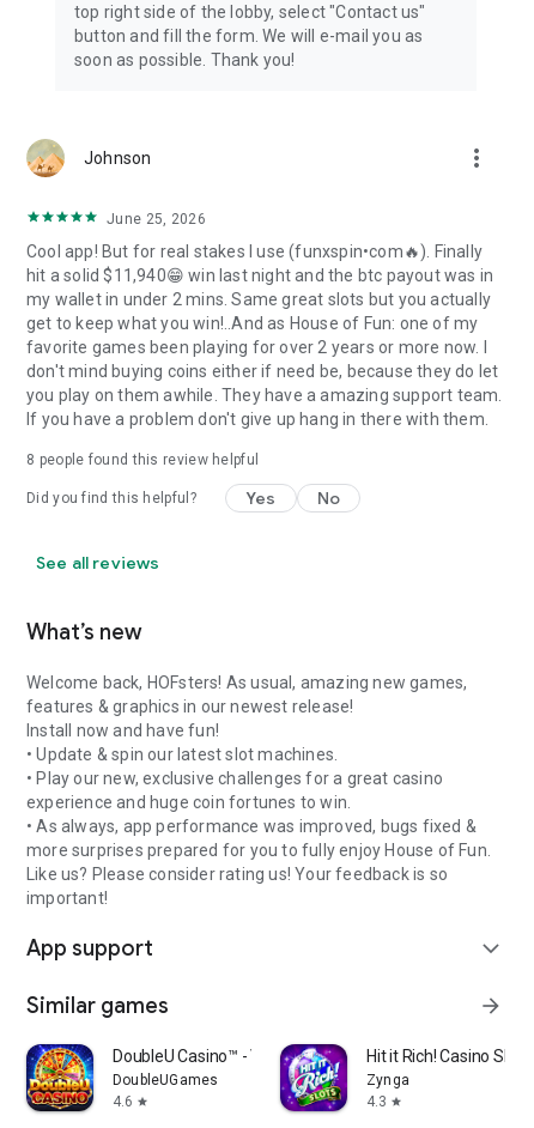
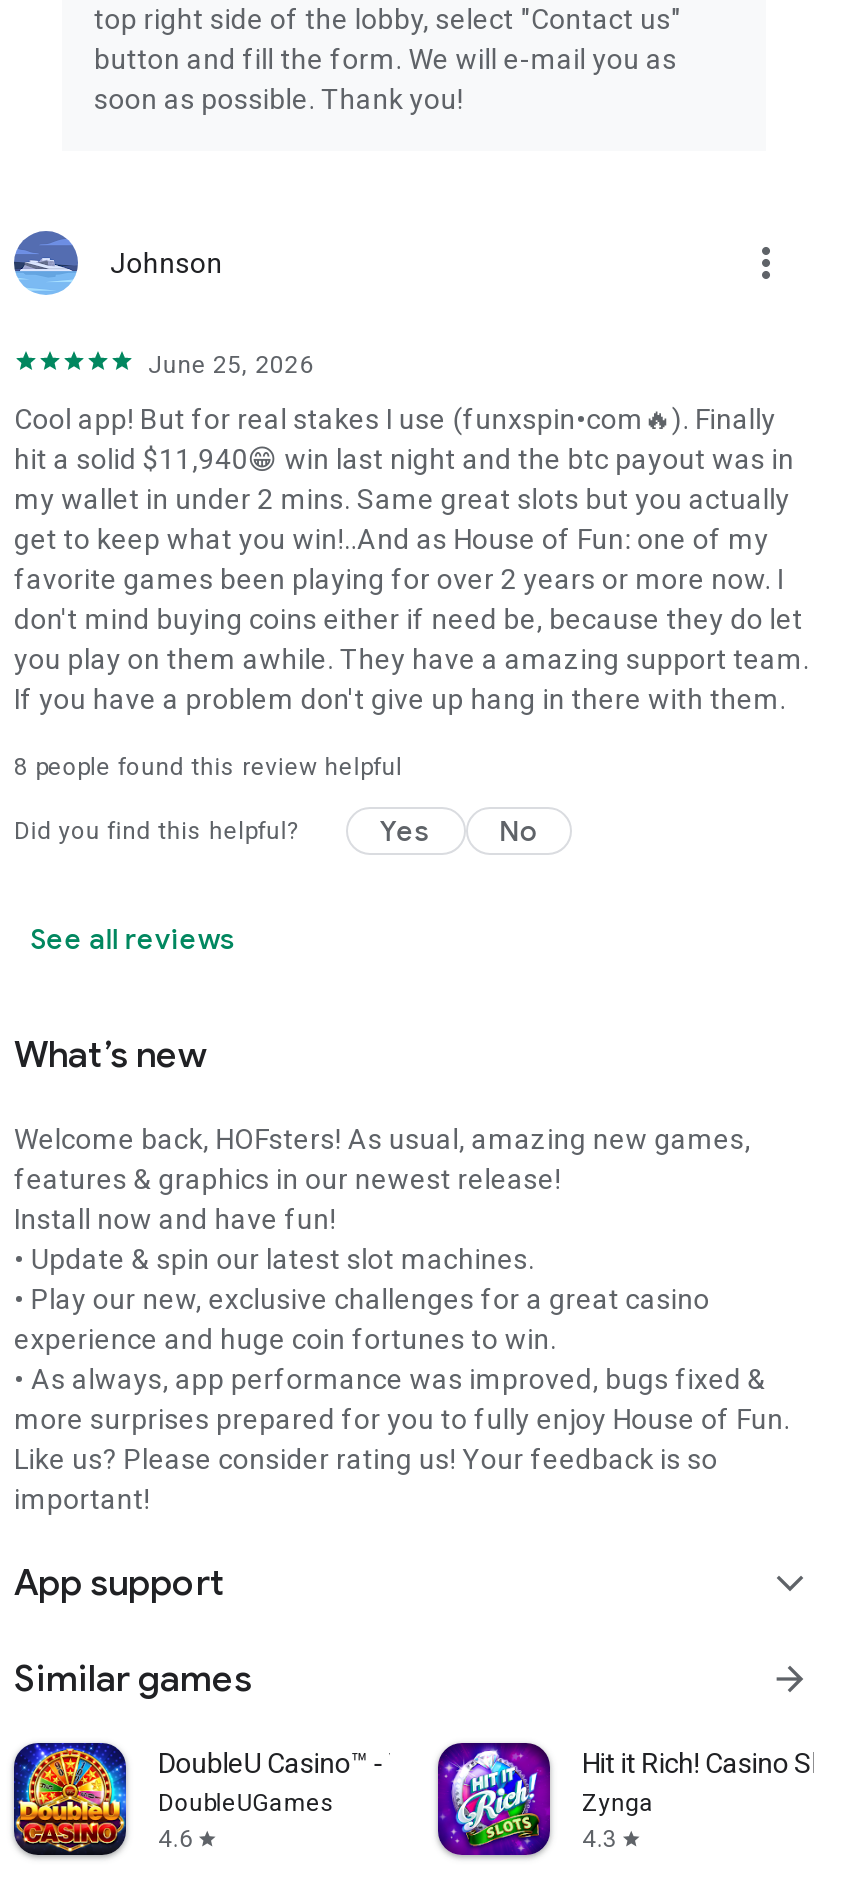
- [image]
+ [image]
